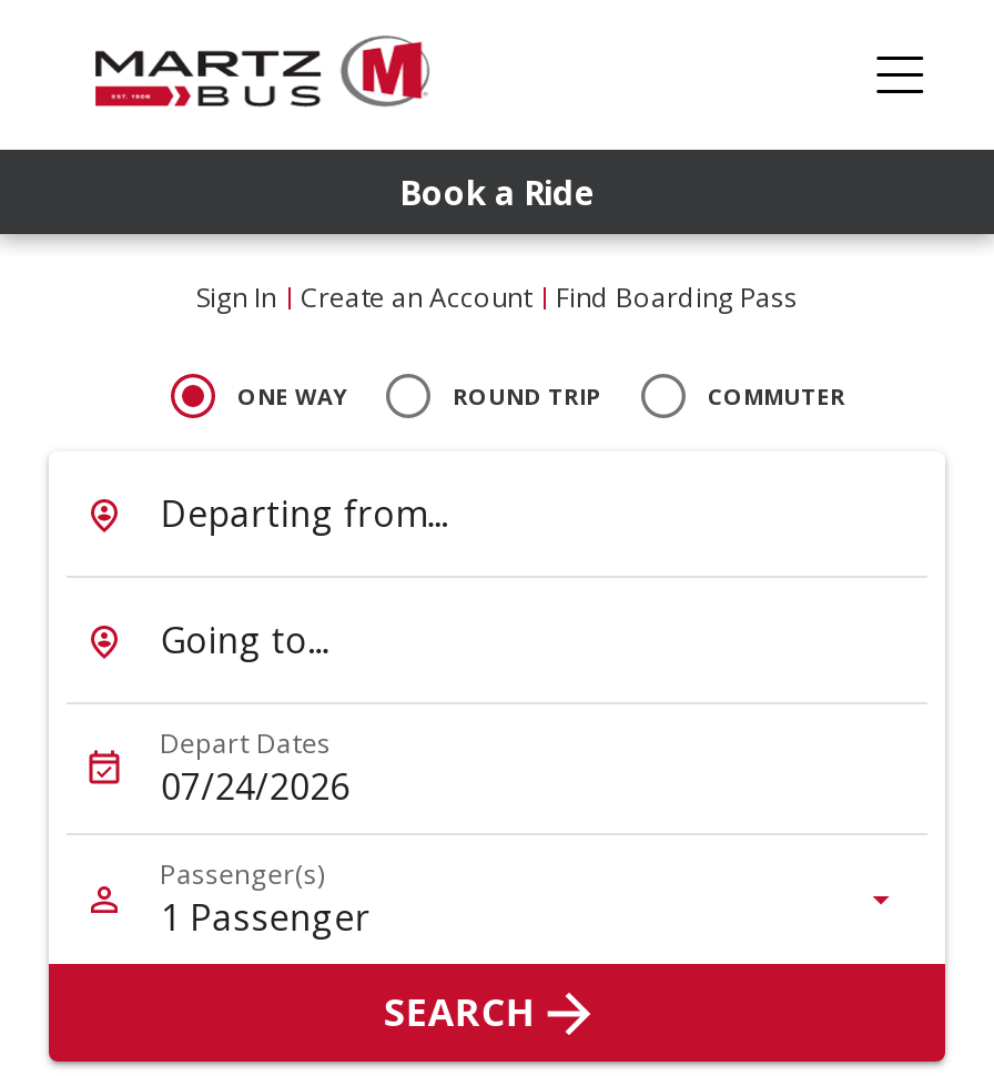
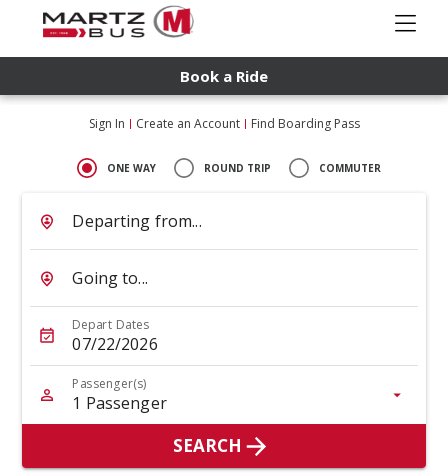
- 07/24/2026
+ 07/22/2026
